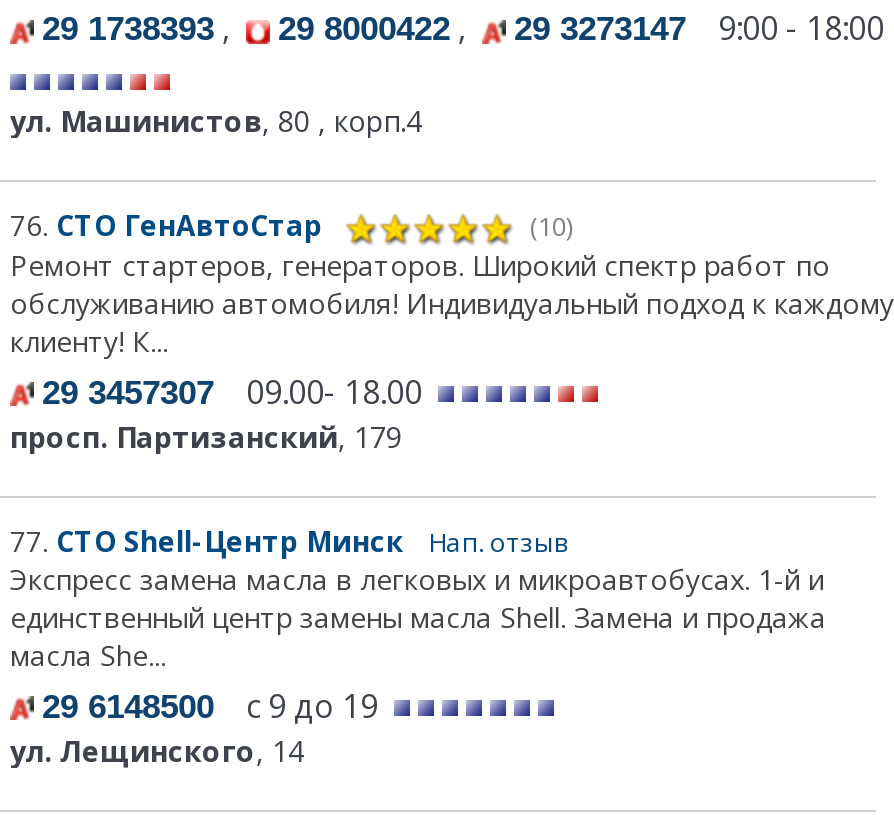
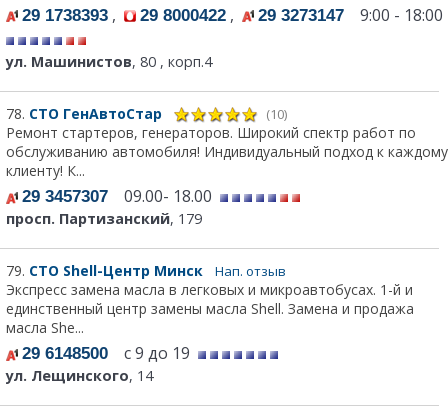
- 76. СТО ГенАвтоСтар
+ 78. СТО ГенАвтоСтар

- 77. СТО Shell-Центр Минск Нап. отзыв
+ 79. СТО Shell-Центр Минск Нап. отзыв
